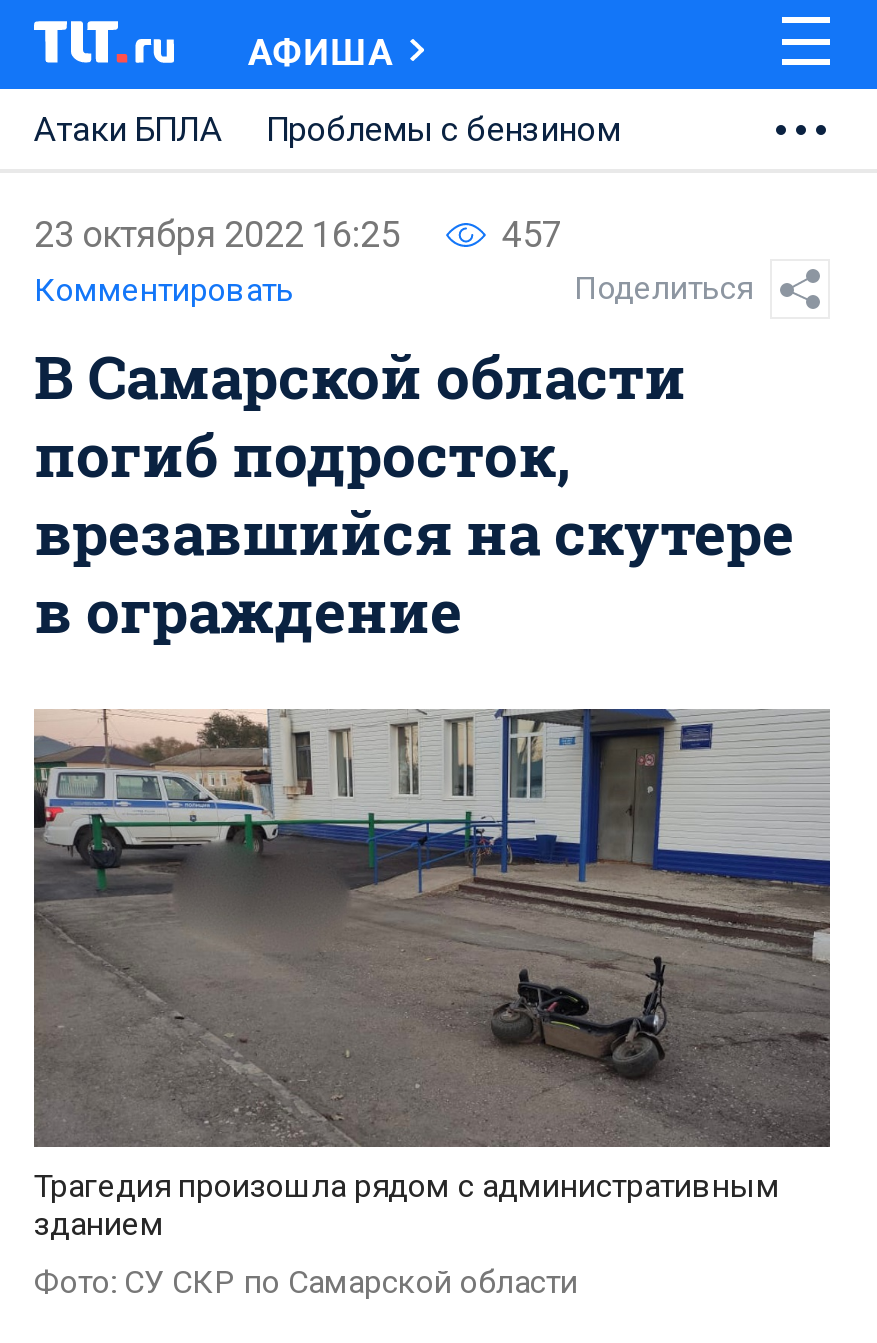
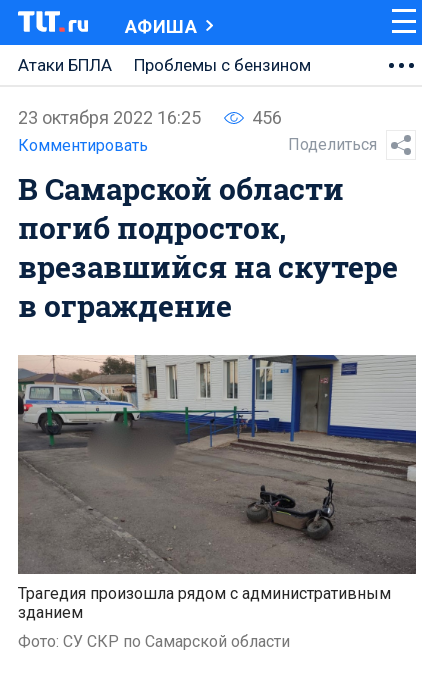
- 457
+ 456
